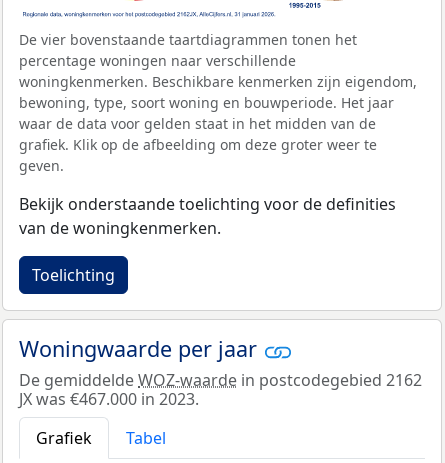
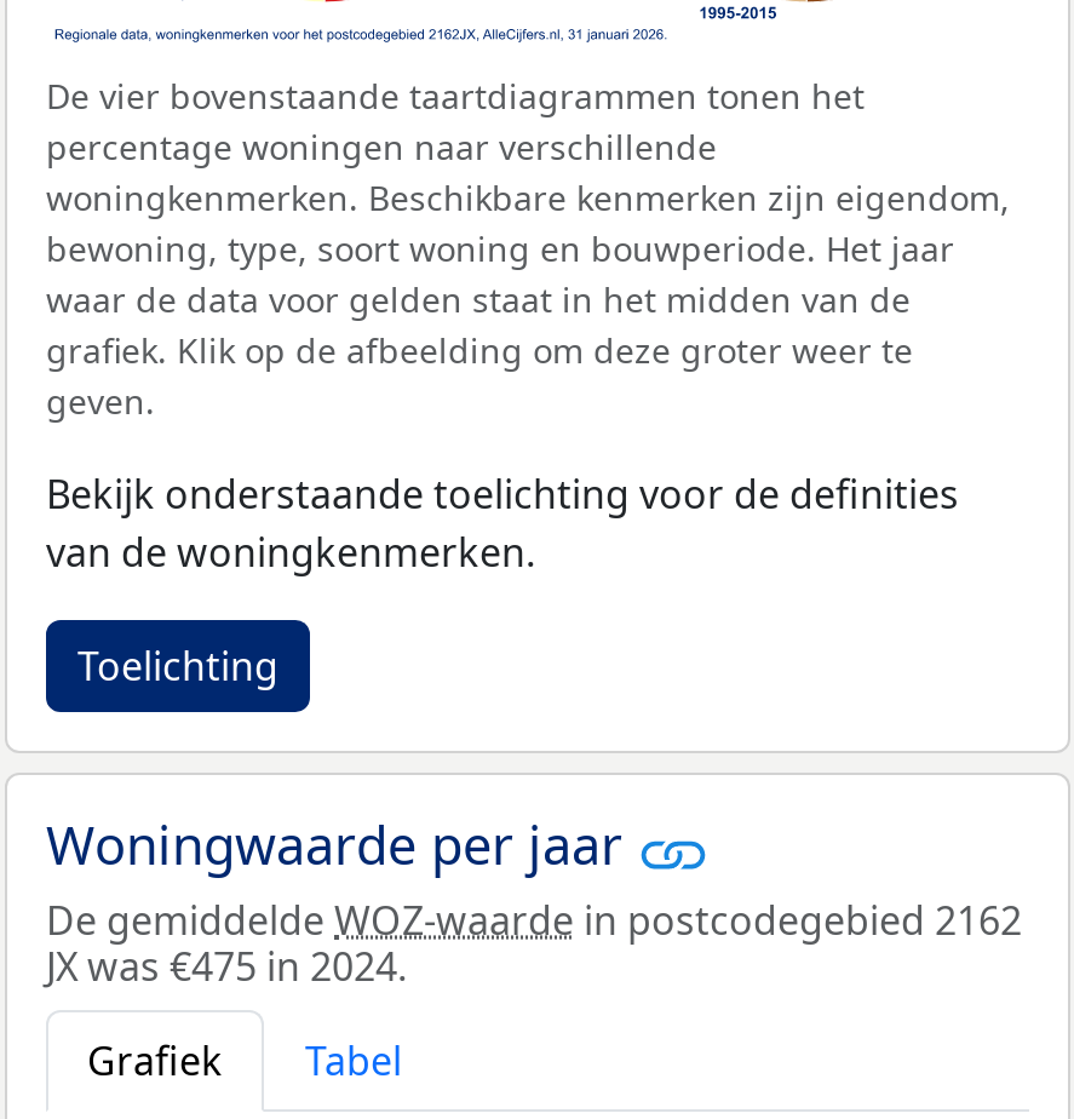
- JX was €467.000 in 2023.
+ JX was €475 in 2024.
